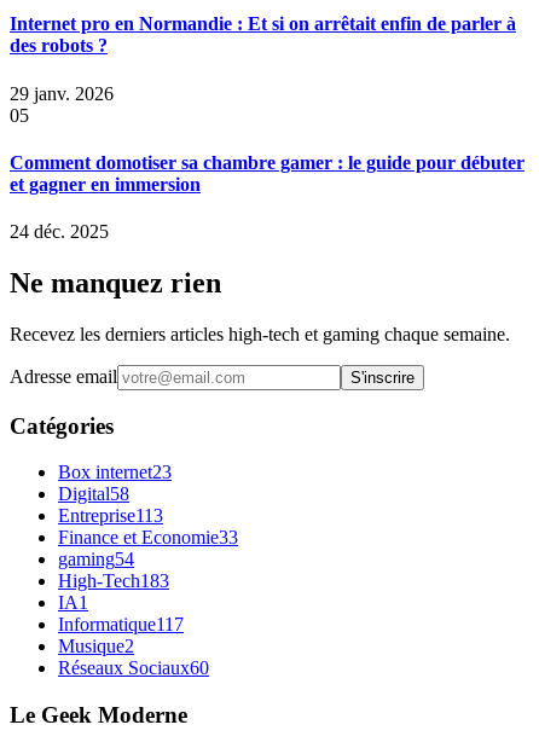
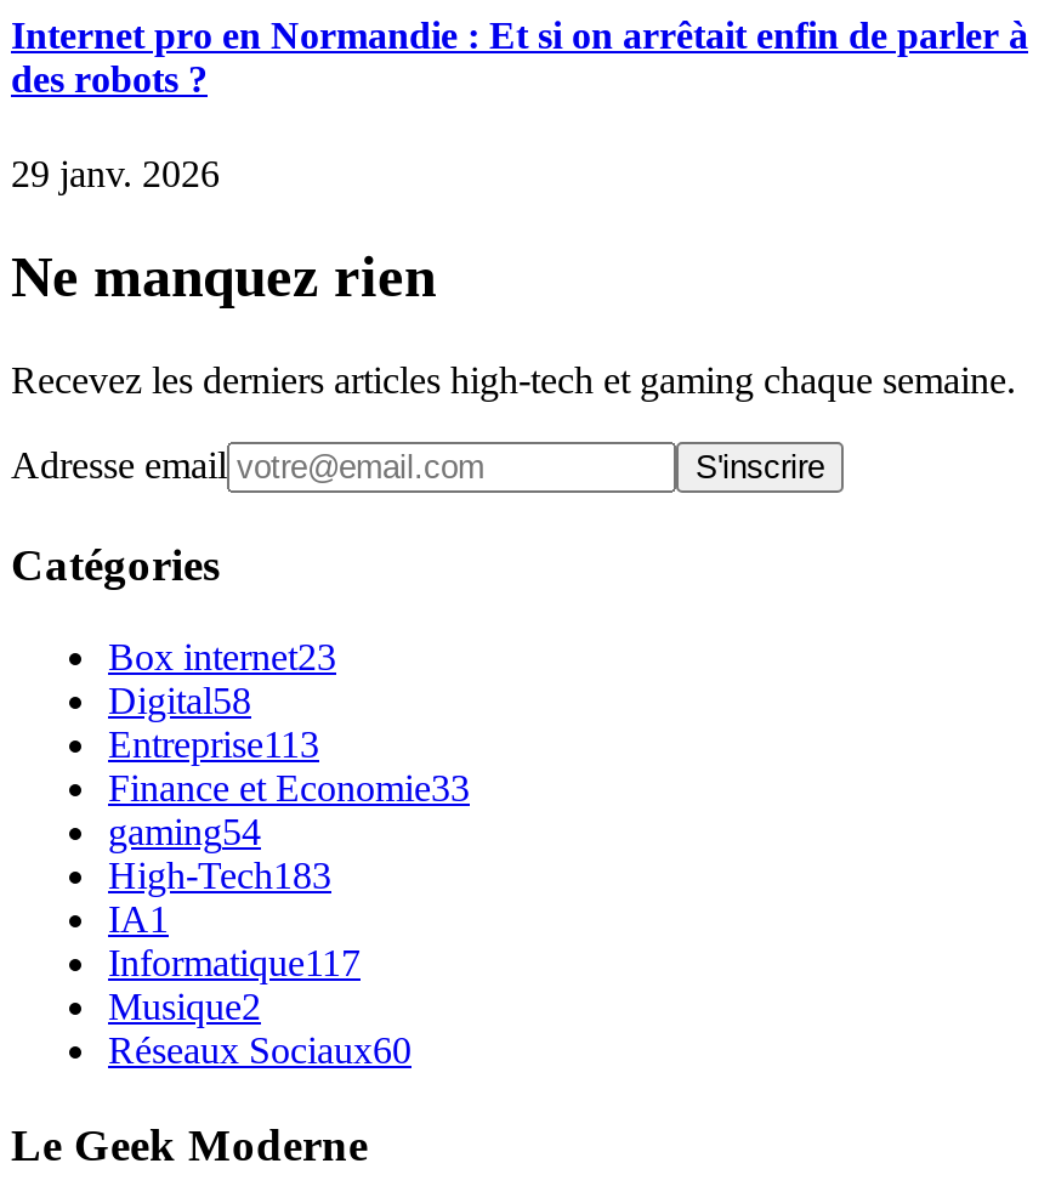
- 05
- Comment domotiser sa chambre gamer : le guide pour débuter
- et gagner en immersion
- 24 déc. 2025
